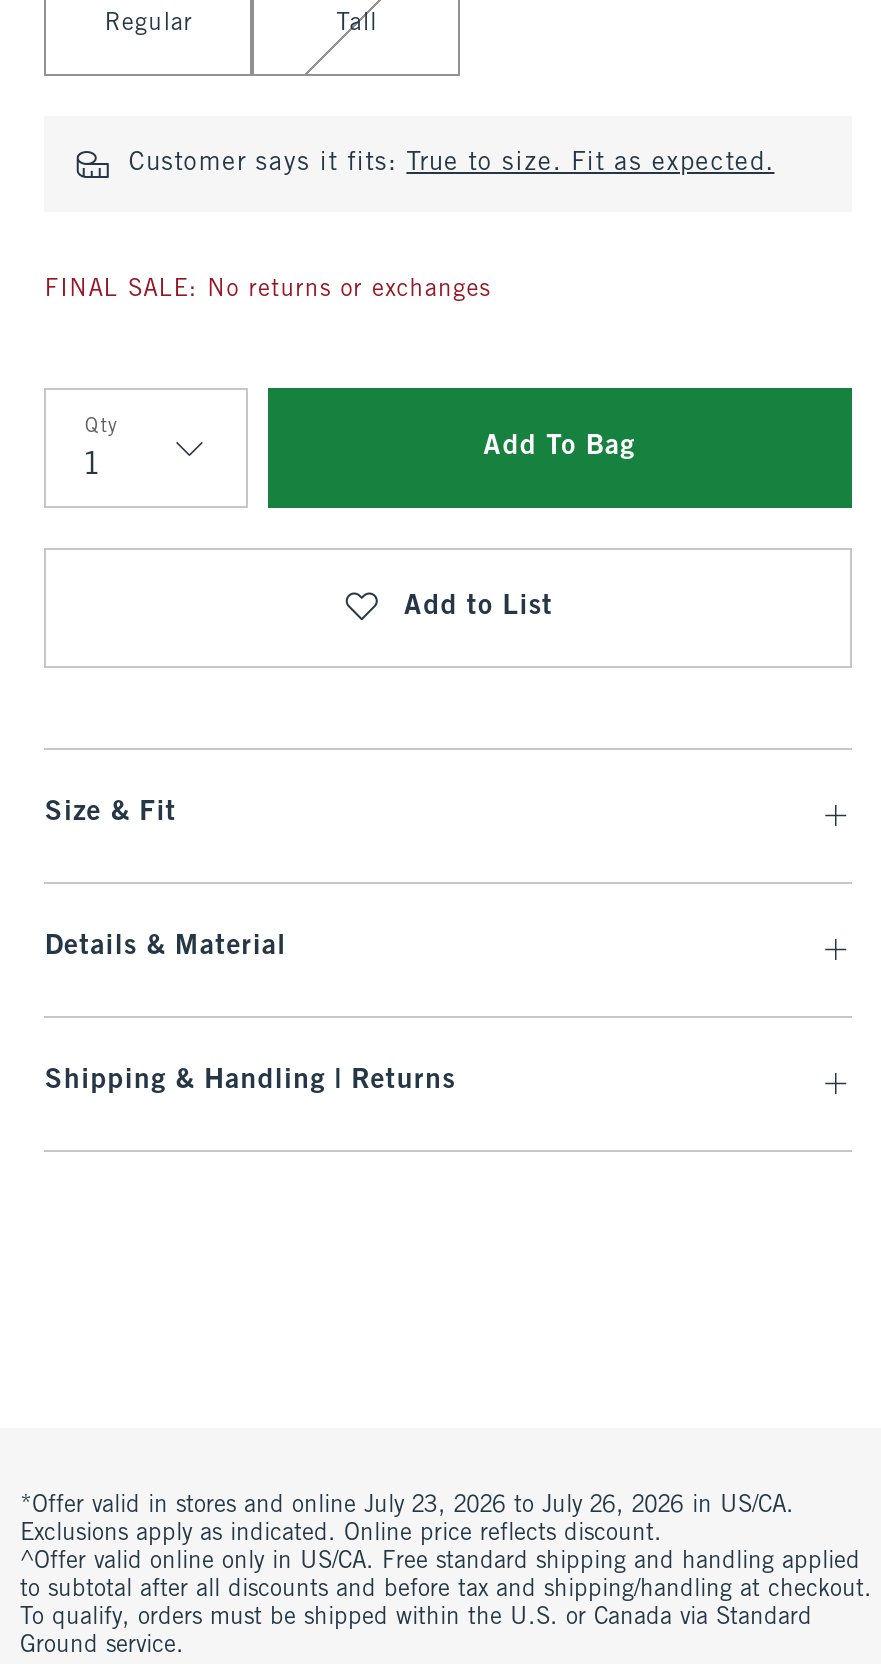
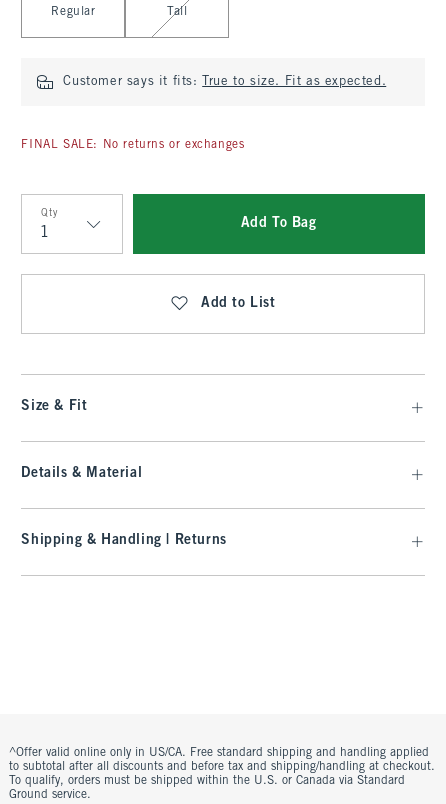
- *Offer valid in stores and online July 23, 2026 to July 26, 2026 in US/CA.
- Exclusions apply as indicated. Online price reflects discount.
